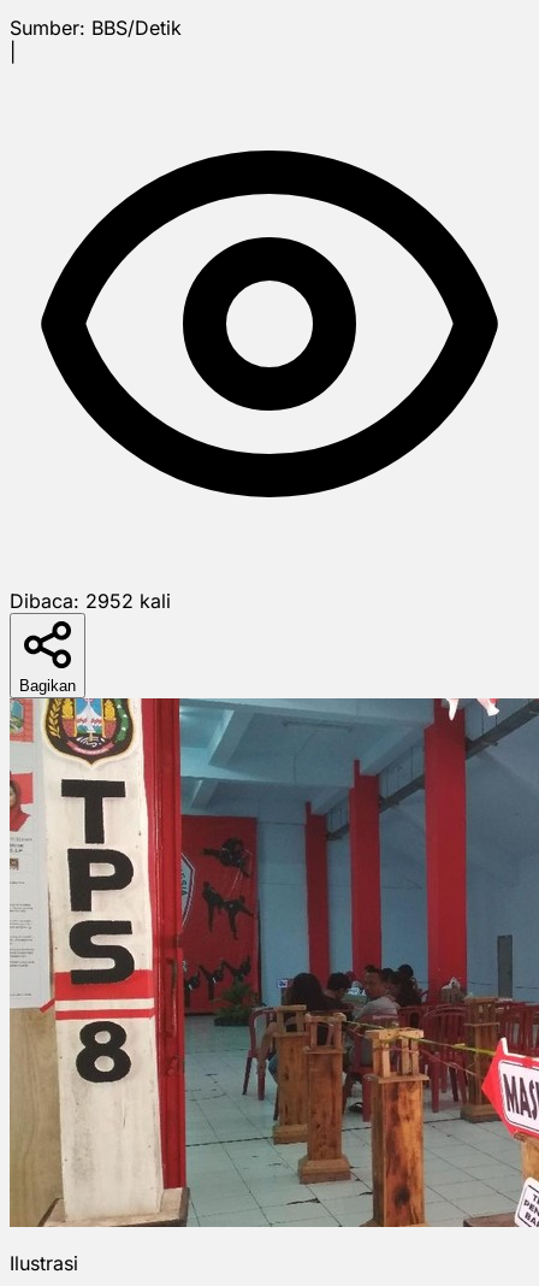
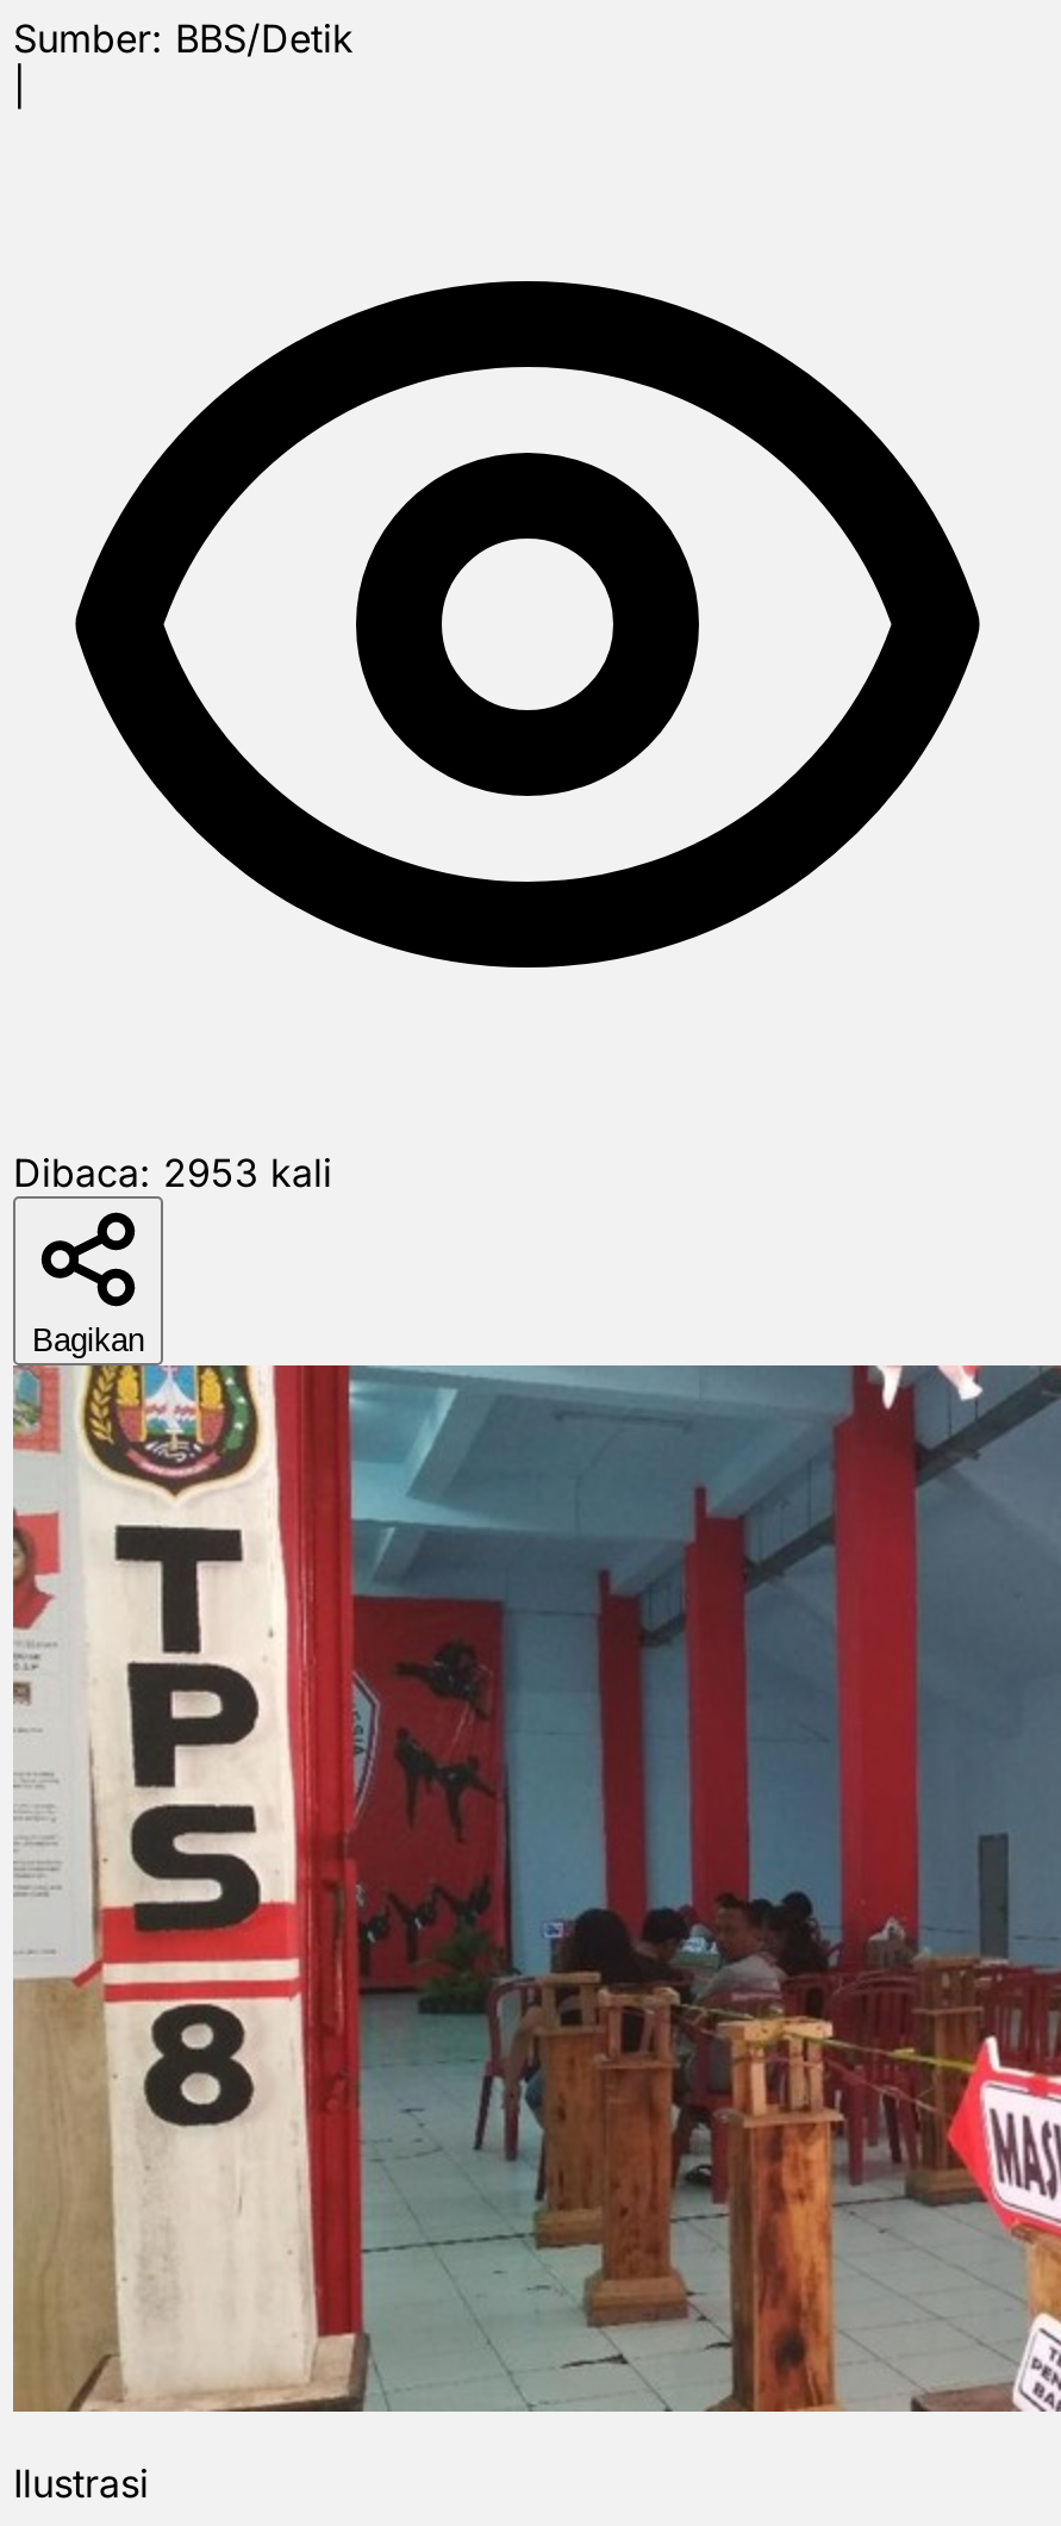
- Dibaca: 2952 kali
+ Dibaca: 2953 kali
